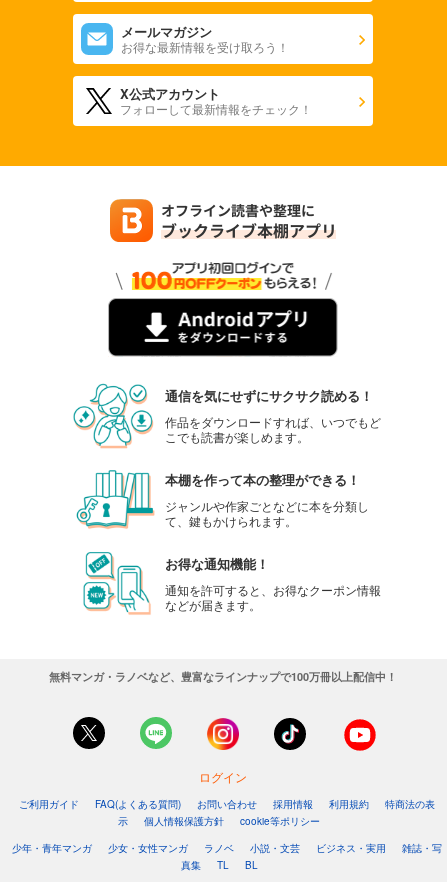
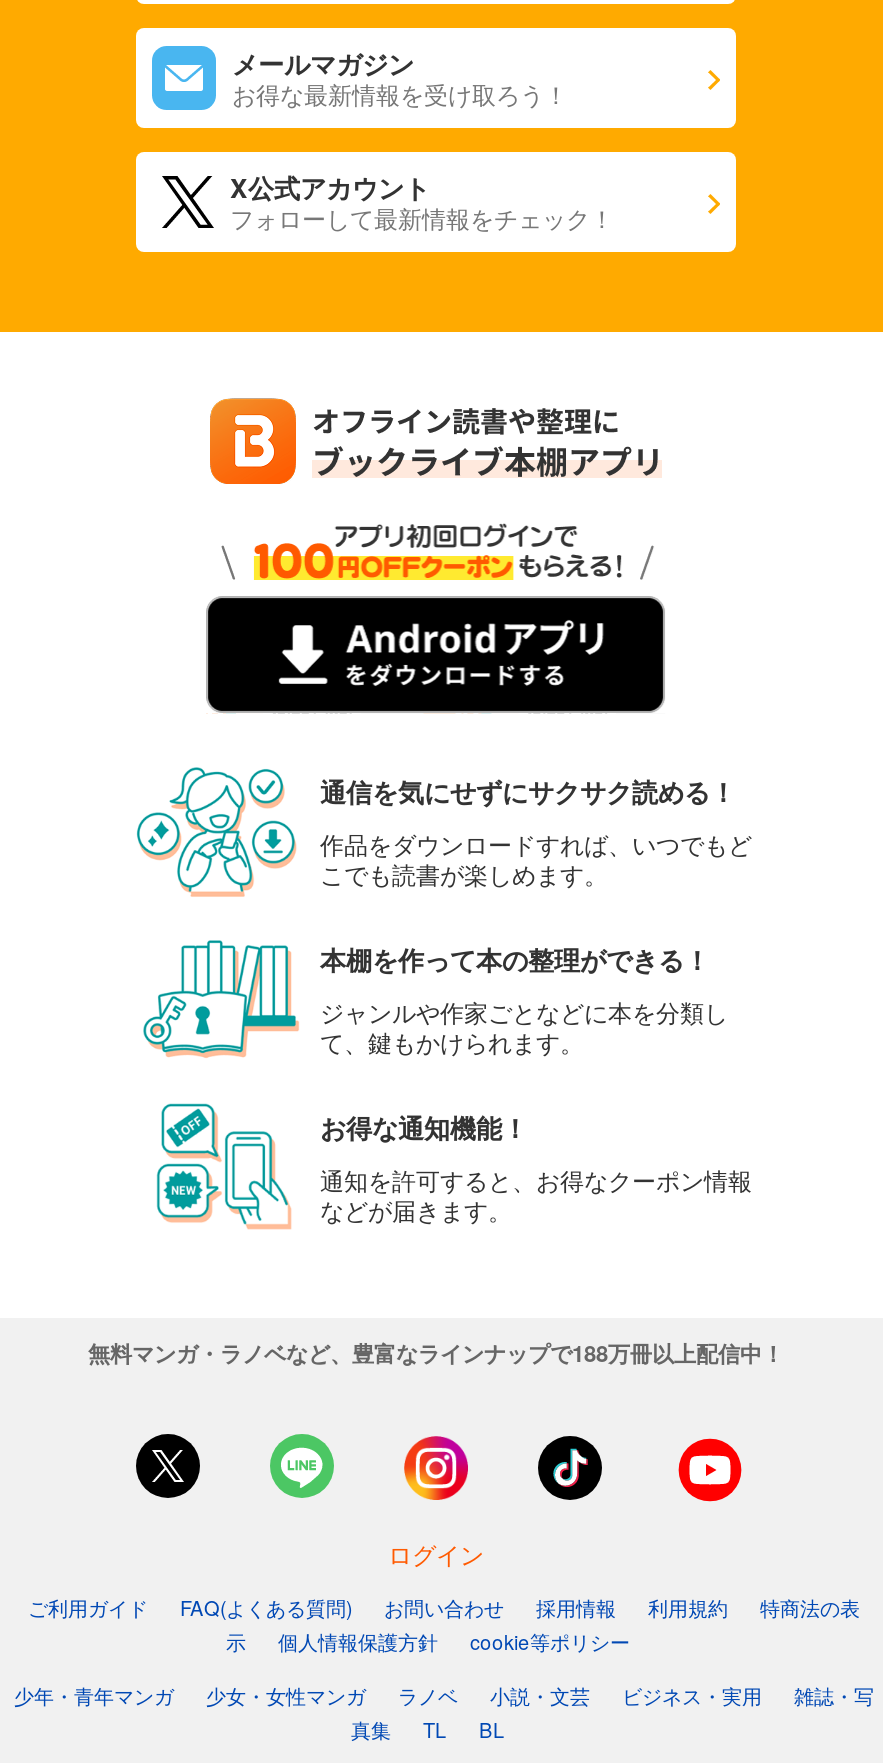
- 無料マンガ・ラノベなど、豊富なラインナップで100万冊以上配信中！
+ 無料マンガ・ラノベなど、豊富なラインナップで188万冊以上配信中！
